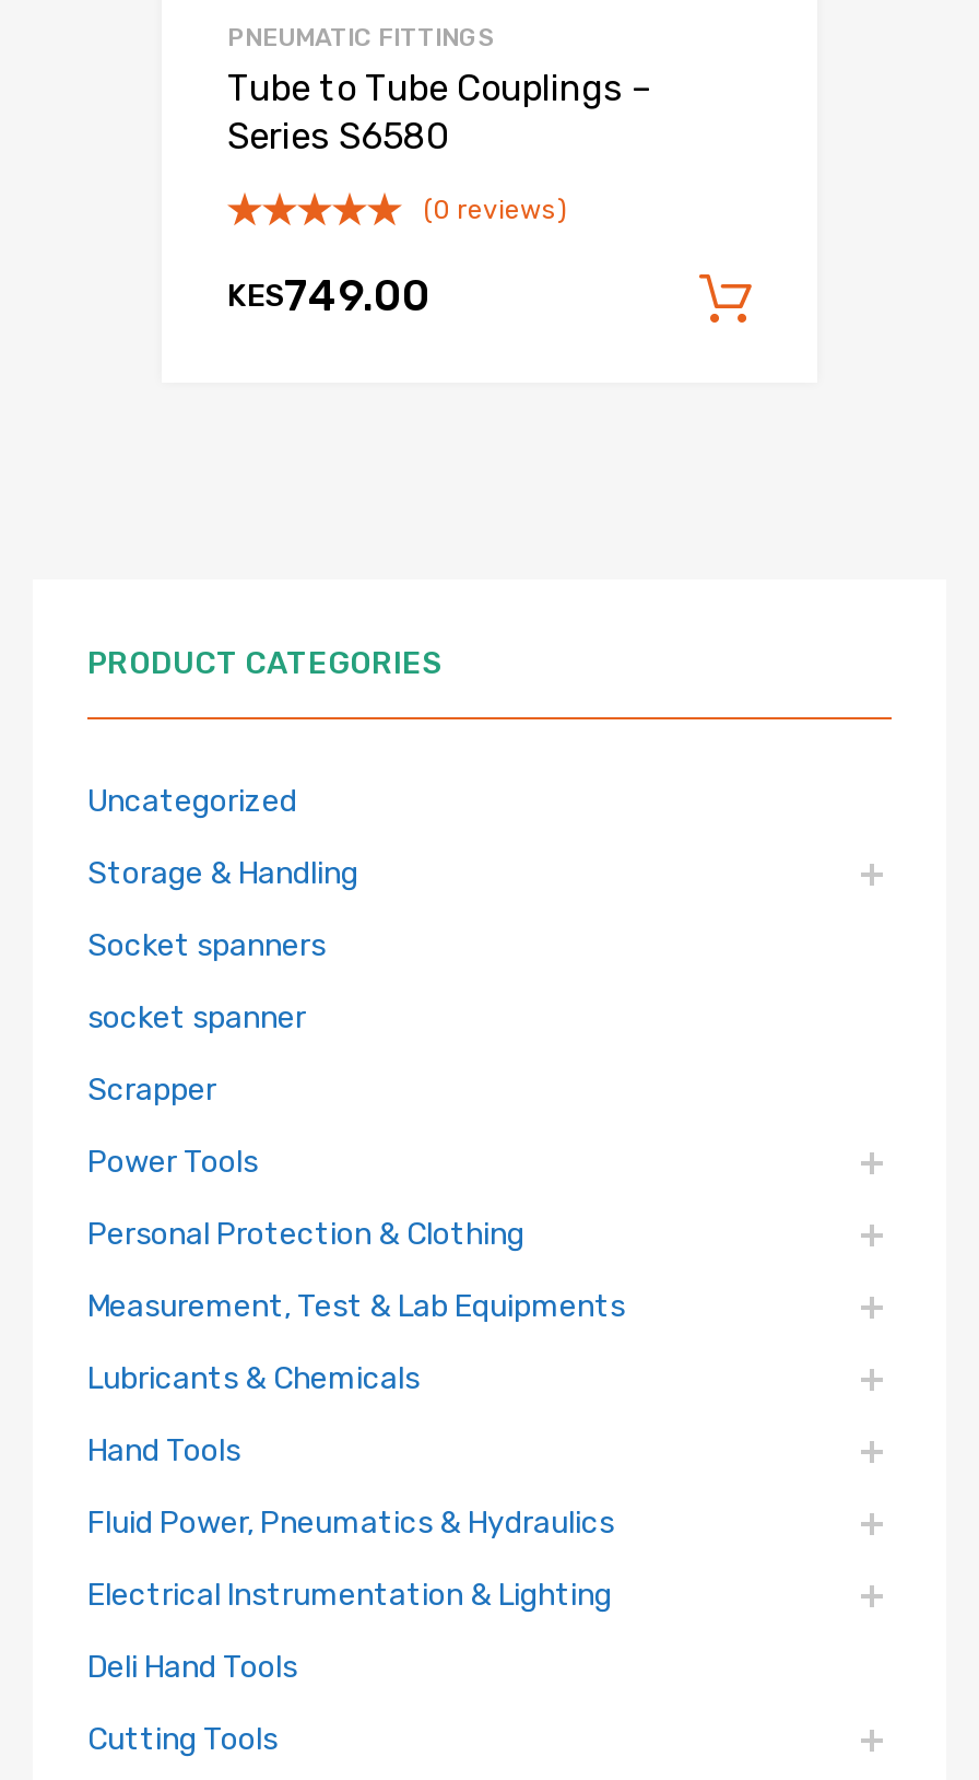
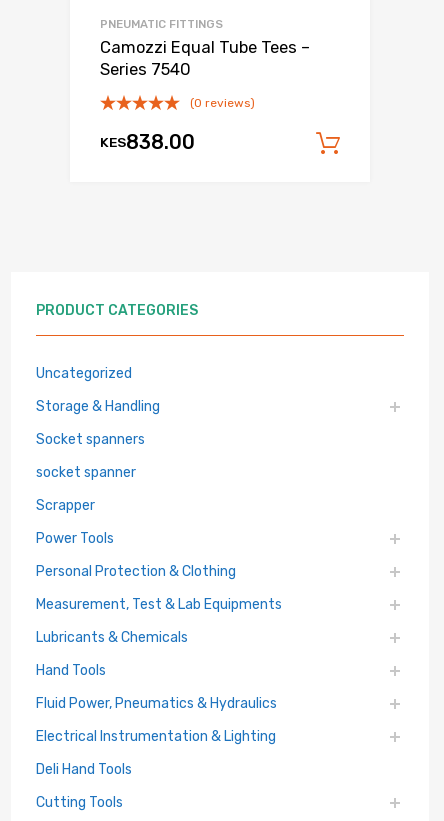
- Tube to Tube Couplings –
+ Camozzi Equal Tube Tees –

- Series S6580
+ Series 7540

- KES749.00
+ KES838.00
